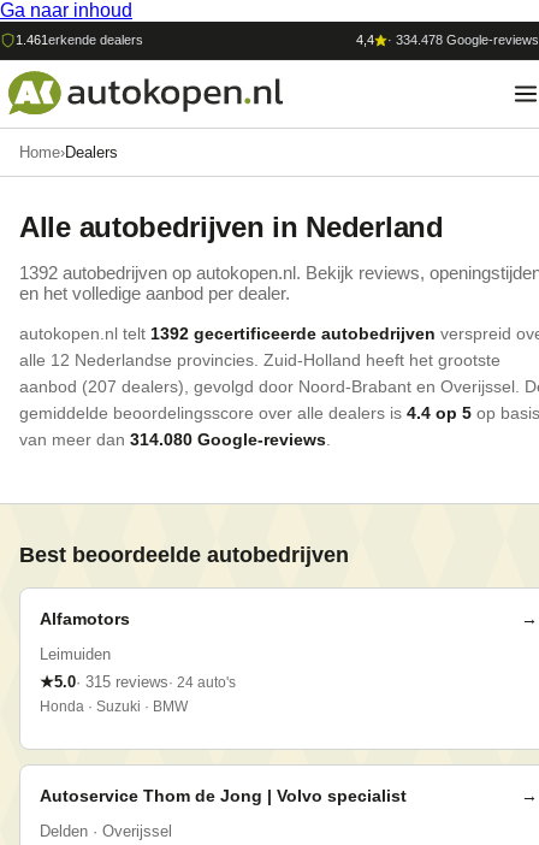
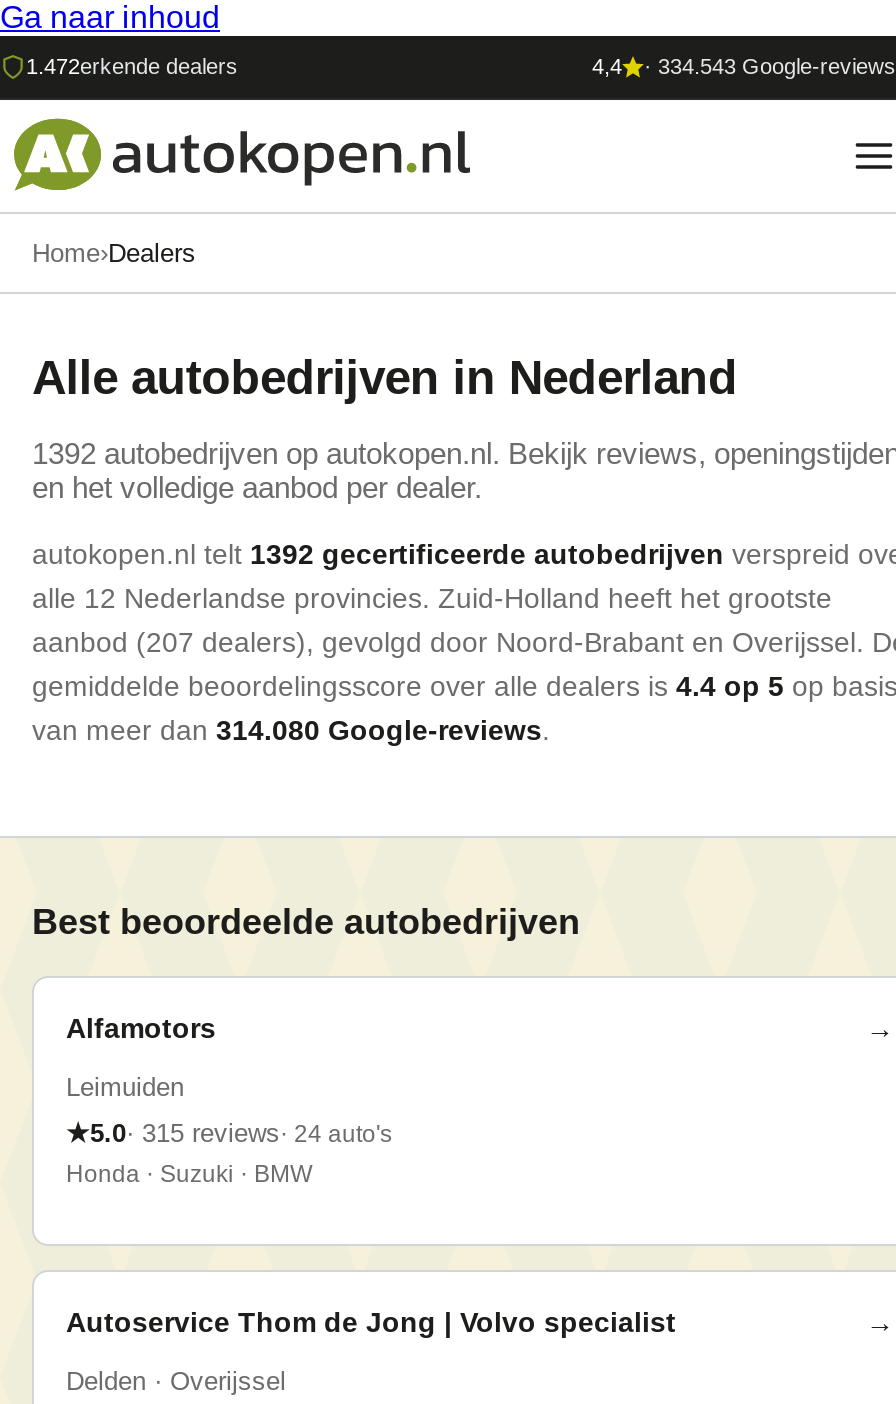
- 1.461erkende dealers
+ 1.472erkende dealers

- · 334.478 Google-reviews
+ · 334.543 Google-reviews
